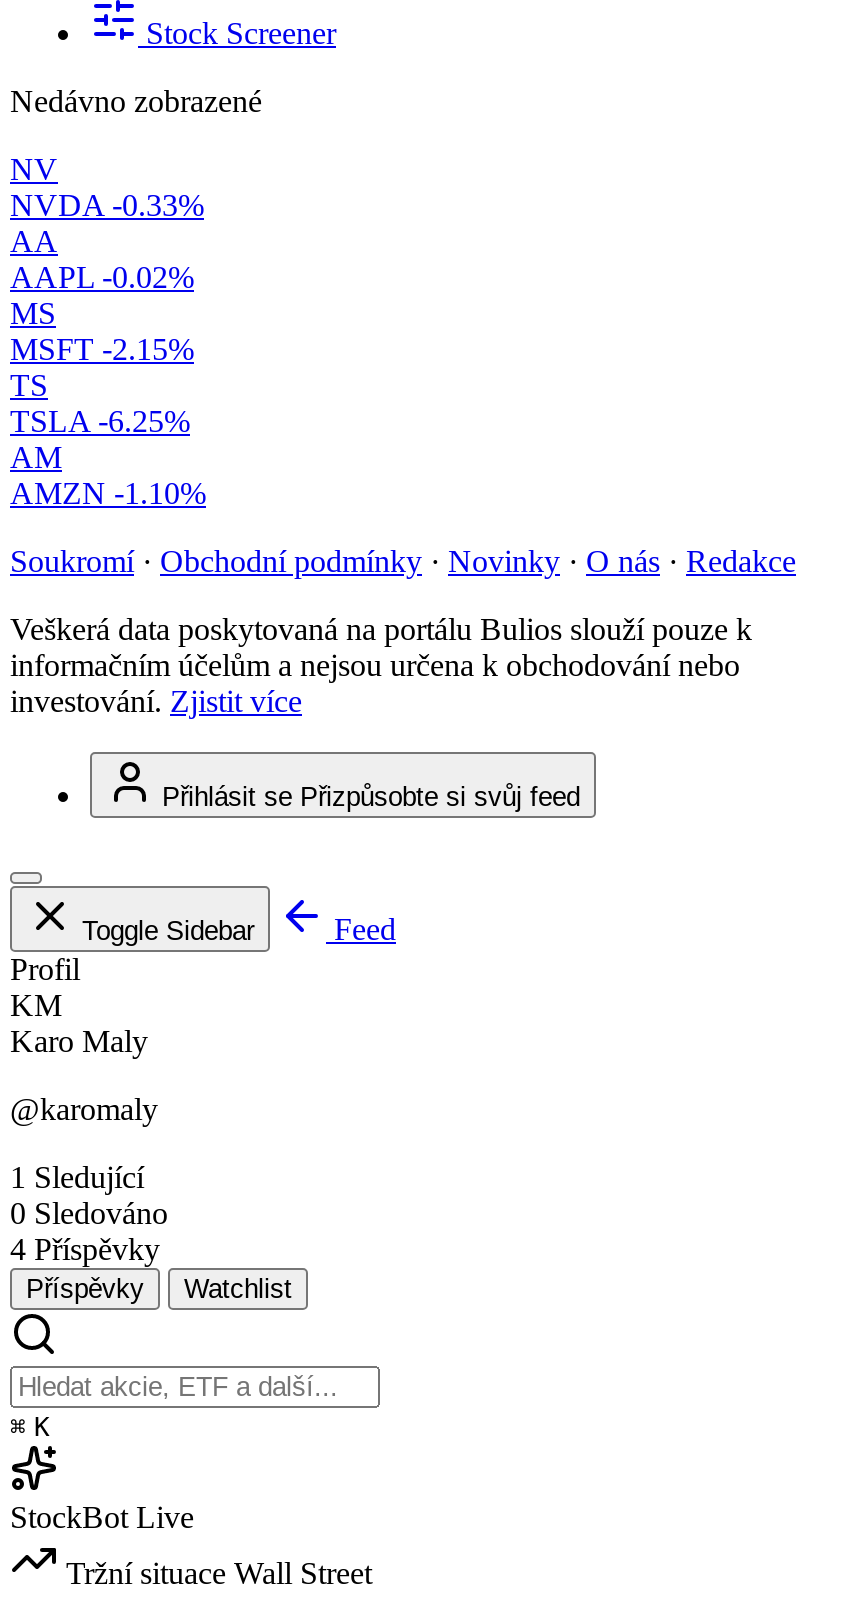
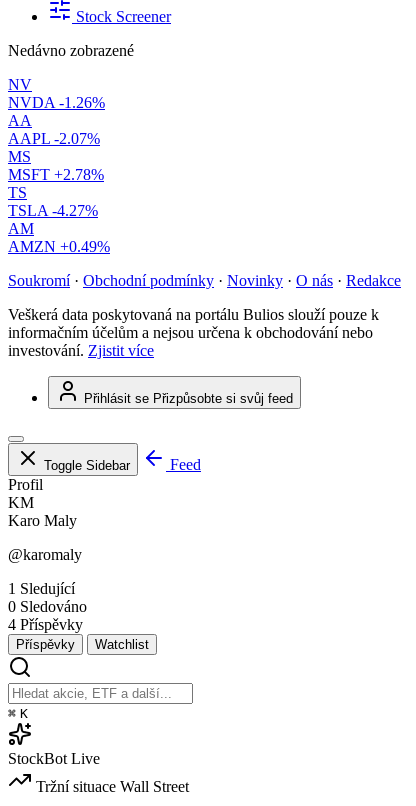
- NVDA -0.33%
+ NVDA -1.26%

- AAPL -0.02%
+ AAPL -2.07%

- MSFT -2.15%
+ MSFT +2.78%

- TSLA -6.25%
+ TSLA -4.27%

- AMZN -1.10%
+ AMZN +0.49%
